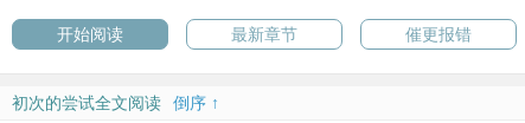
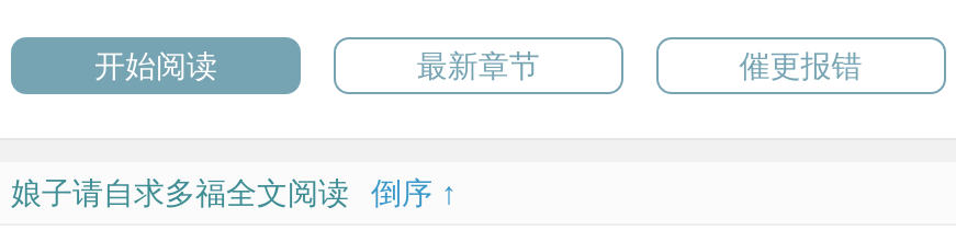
- 初次的尝试全文阅读
+ 娘子请自求多福全文阅读
